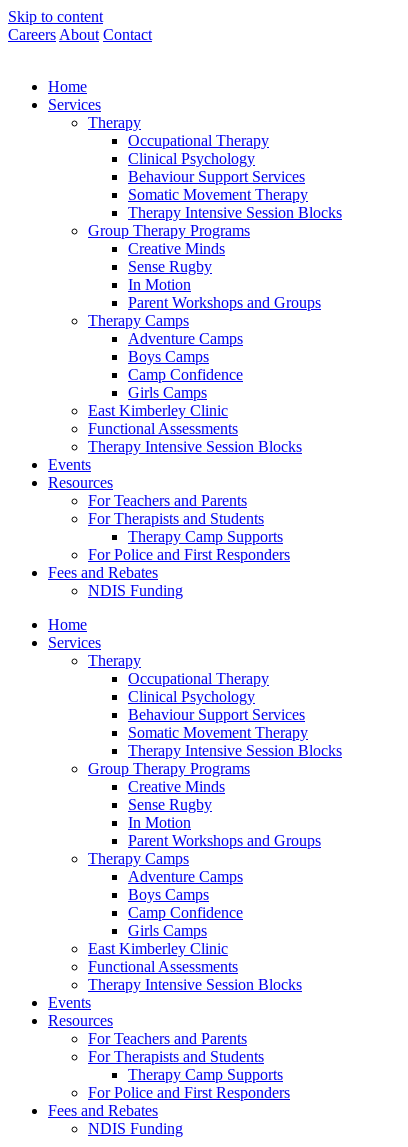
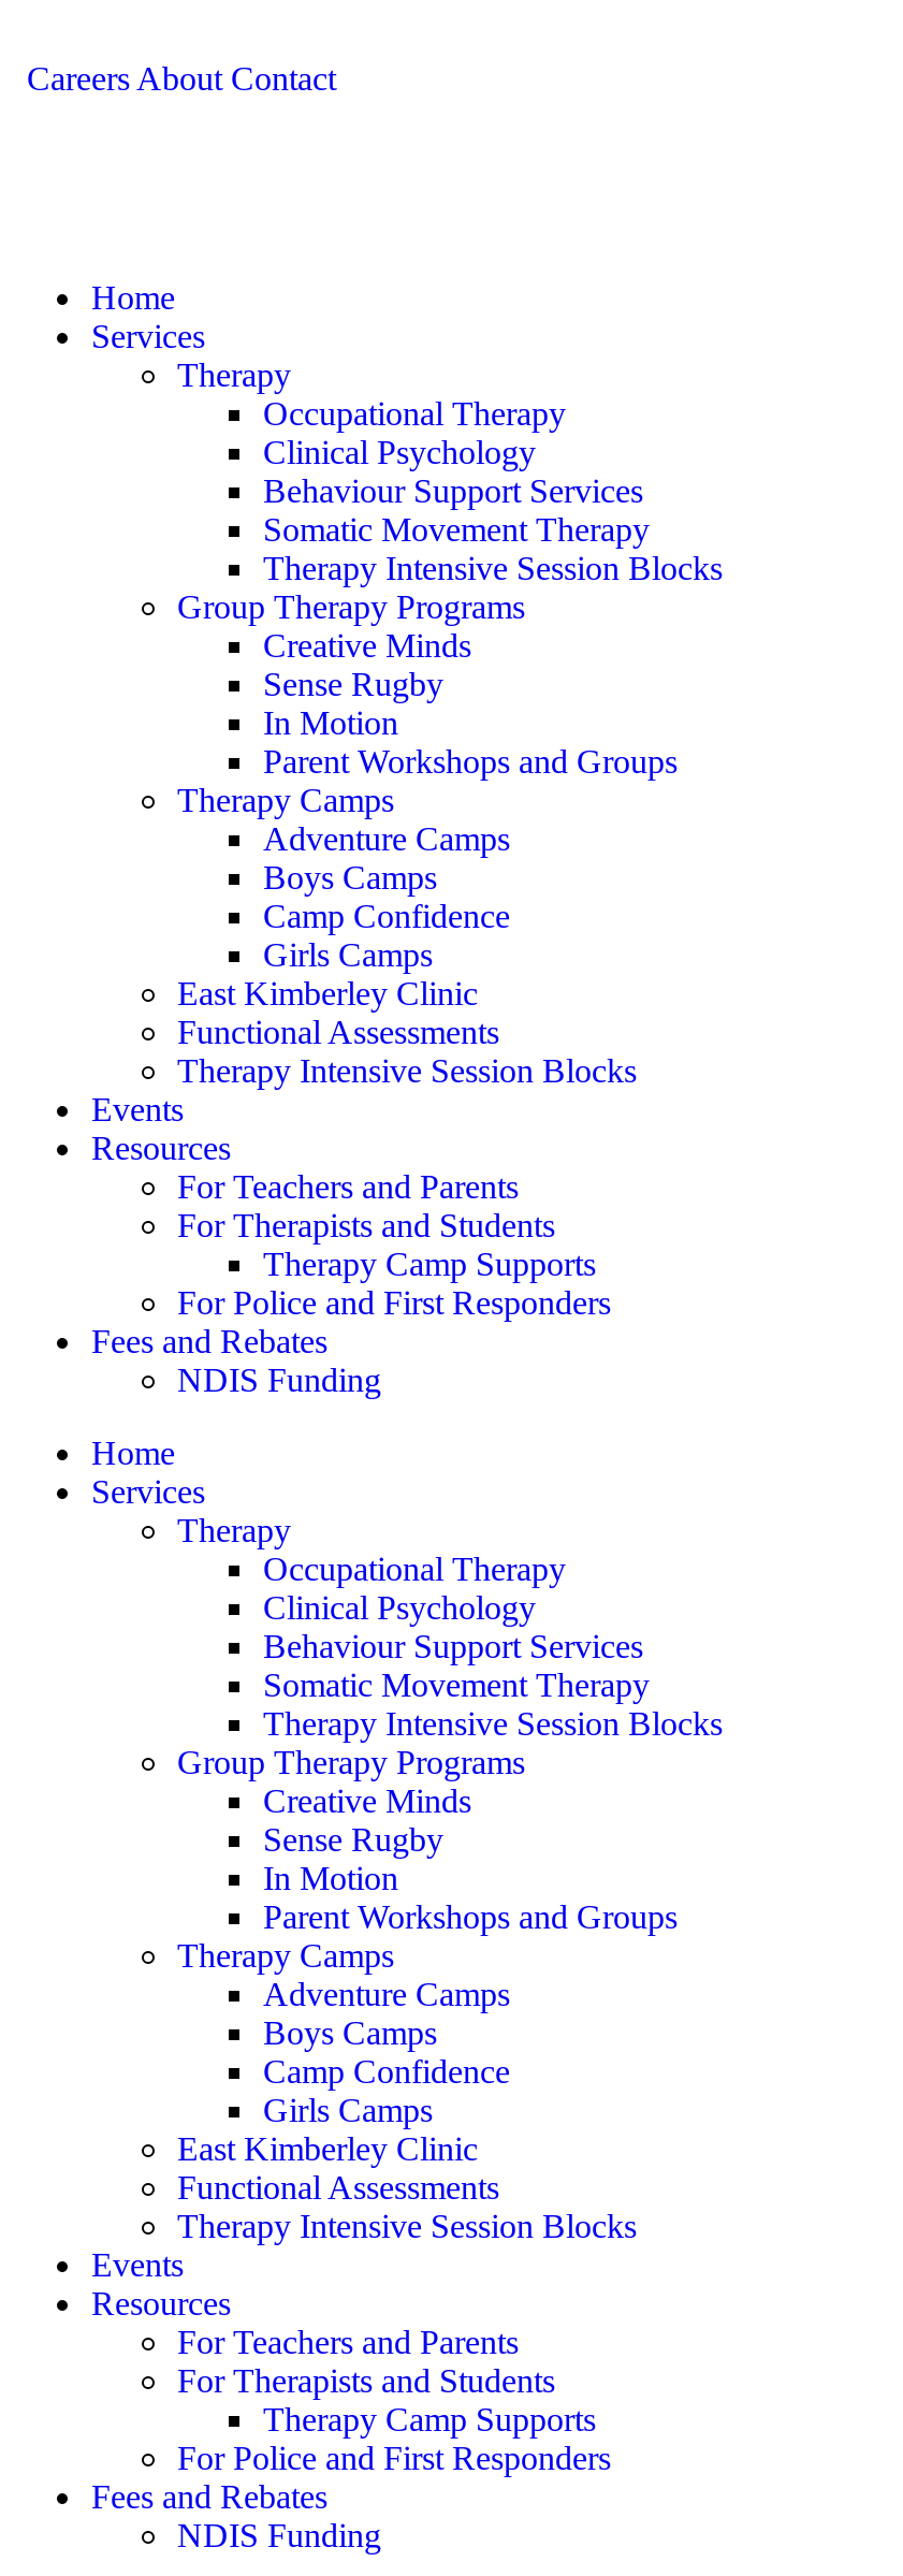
- Skip to content
